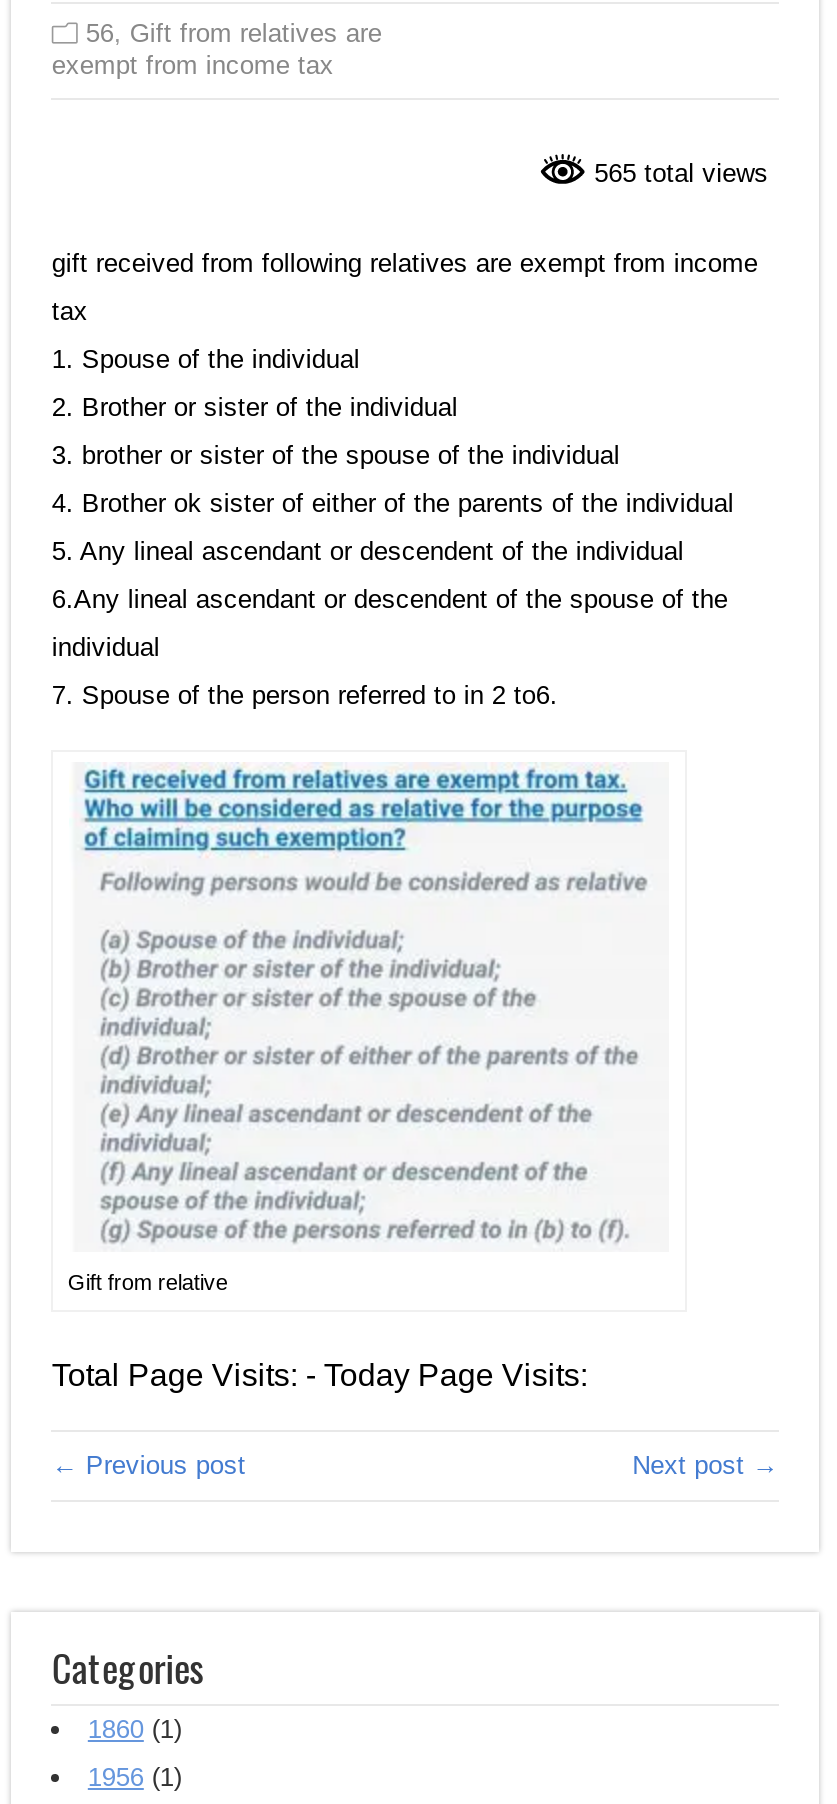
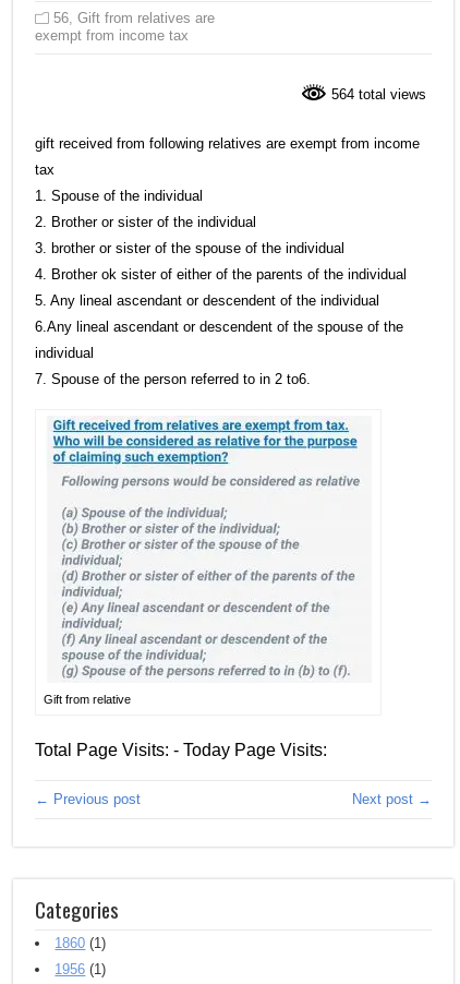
- 565 total views
+ 564 total views
